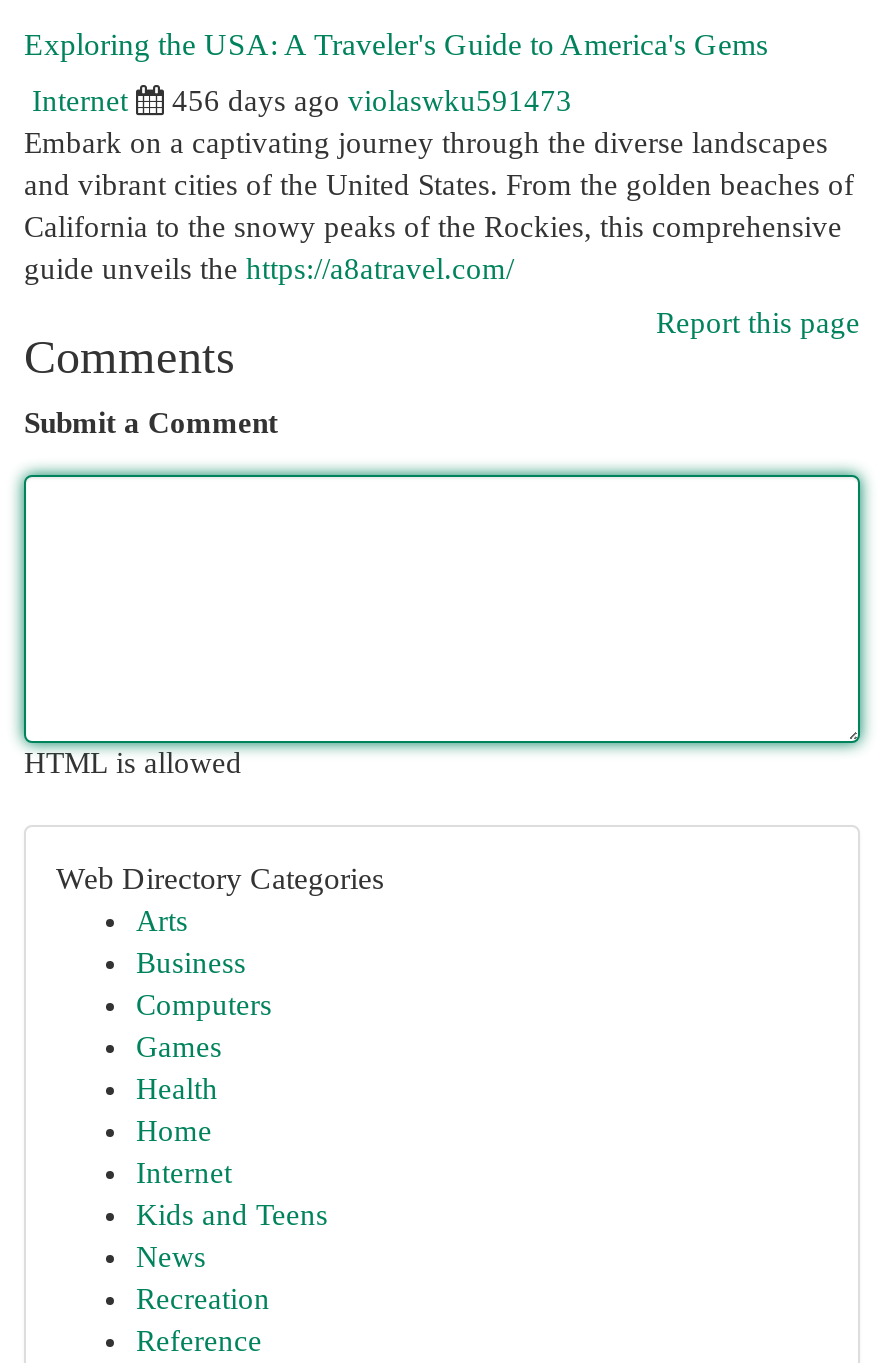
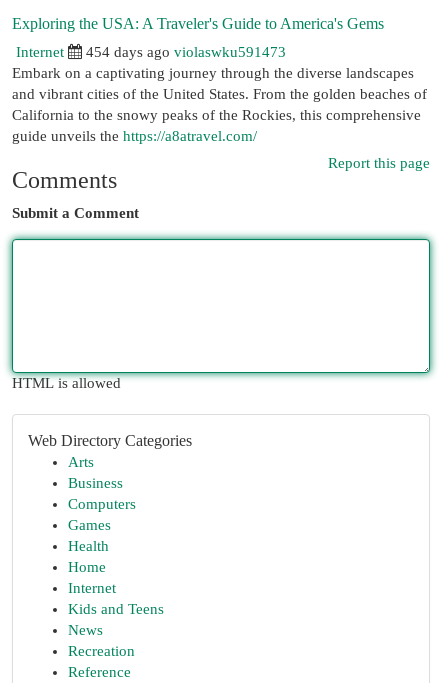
- 456 days ago violaswku591473
+ 454 days ago violaswku591473
